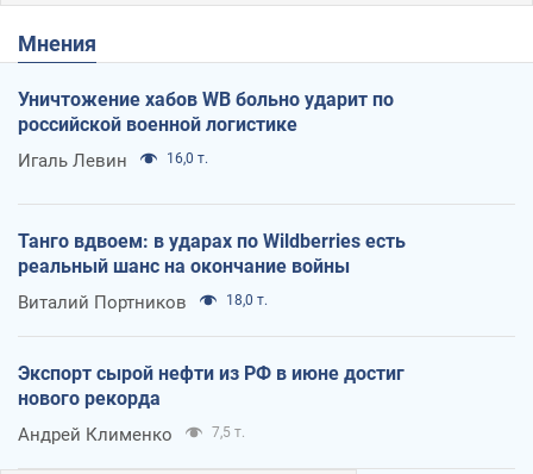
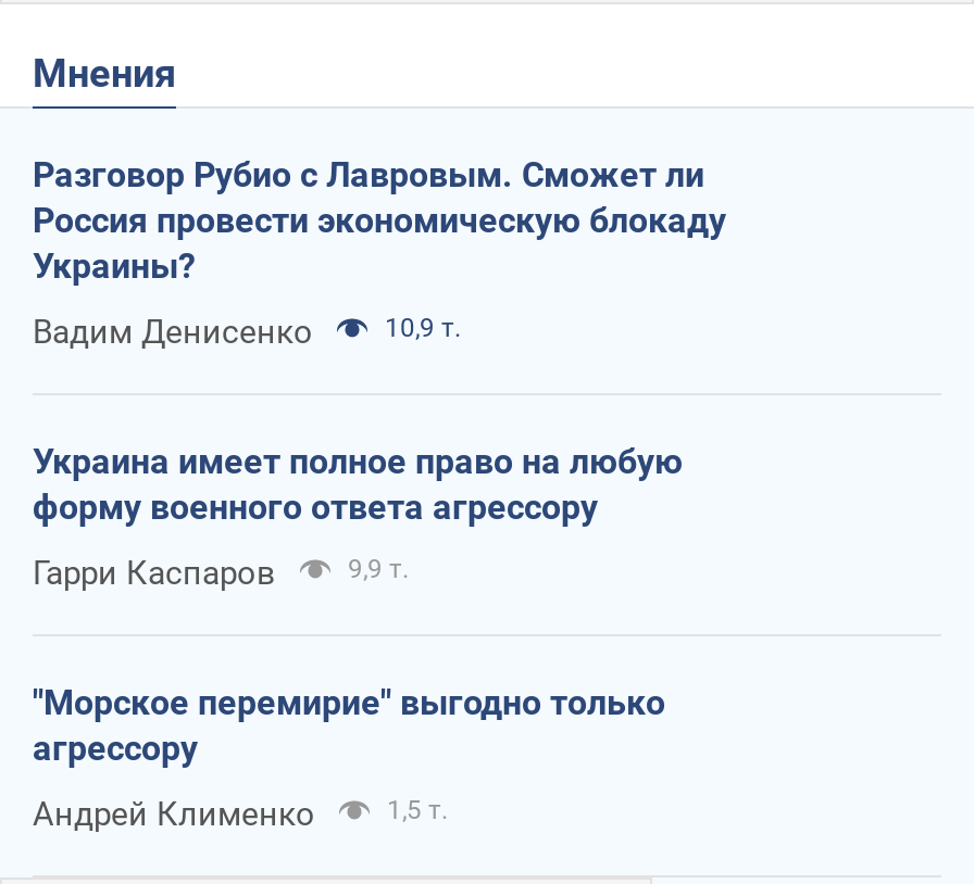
- Уничтожение хабов WB больно ударит по
- российской военной логистике
+ Разговор Рубио с Лавровым. Сможет ли
+ Россия провести экономическую блокаду
+ Украины?

- Игаль Левин
- 16,0 т.
+ Вадим Денисенко
+ 10,9 т.

- Танго вдвоем: в ударах по Wildberries есть
- реальный шанс на окончание войны
+ Украина имеет полное право на любую
+ форму военного ответа агрессору

- Виталий Портников
- 18,0 т.
+ Гарри Каспаров
+ 9,9 т.

- Экспорт сырой нефти из РФ в июне достиг
- нового рекорда
+ "Морское перемирие" выгодно только
+ агрессору

- 7,5 т.
+ 1,5 т.
